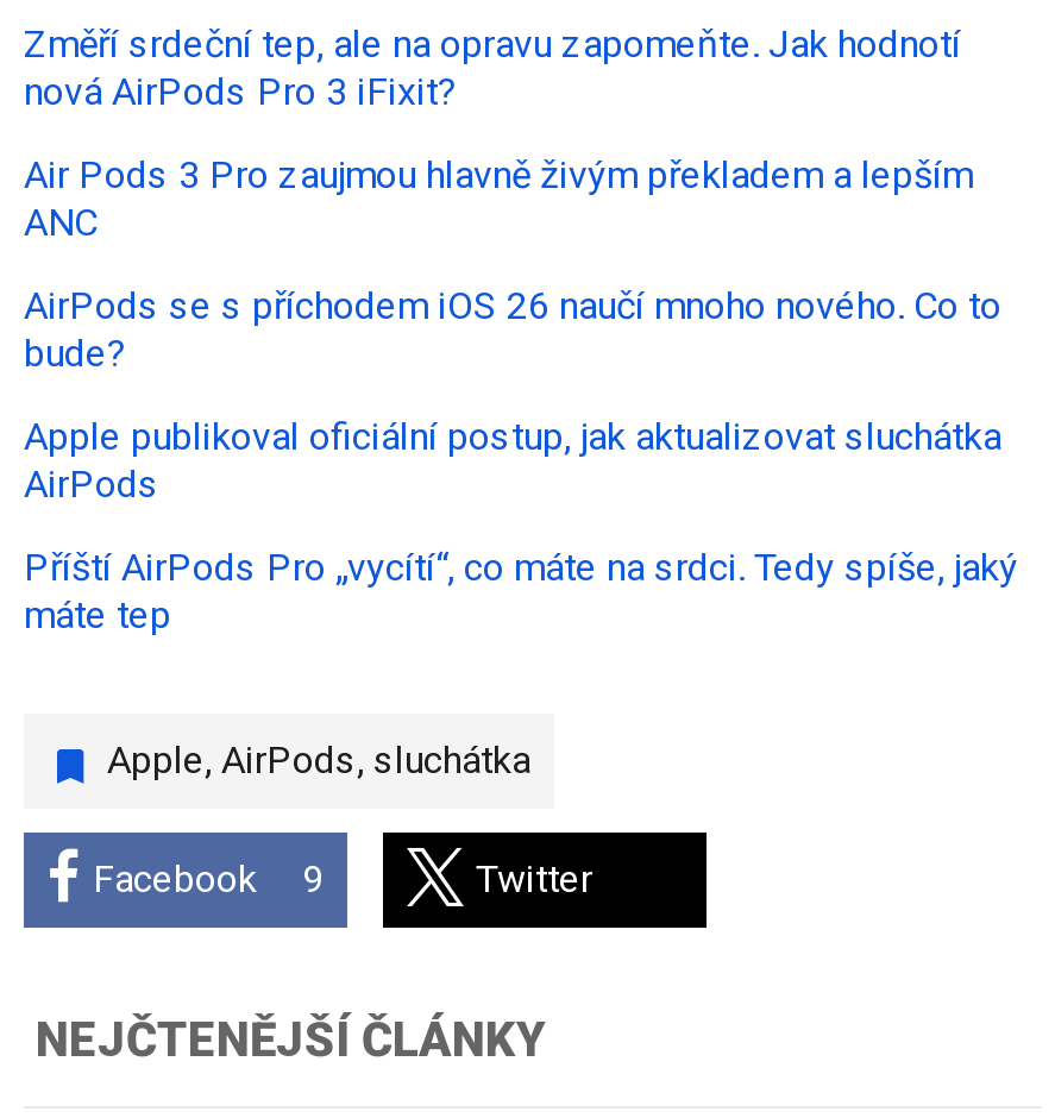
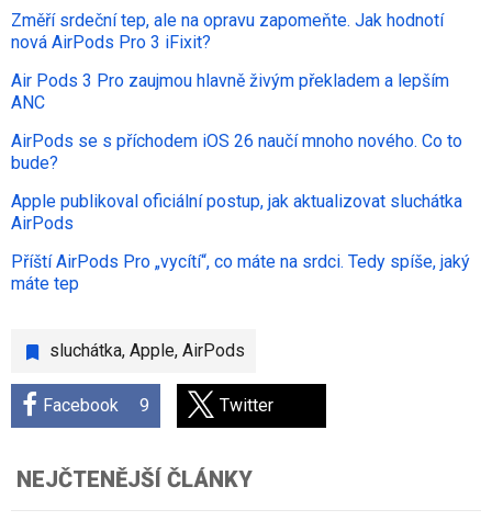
- Apple, AirPods, sluchátka
+ sluchátka, Apple, AirPods
